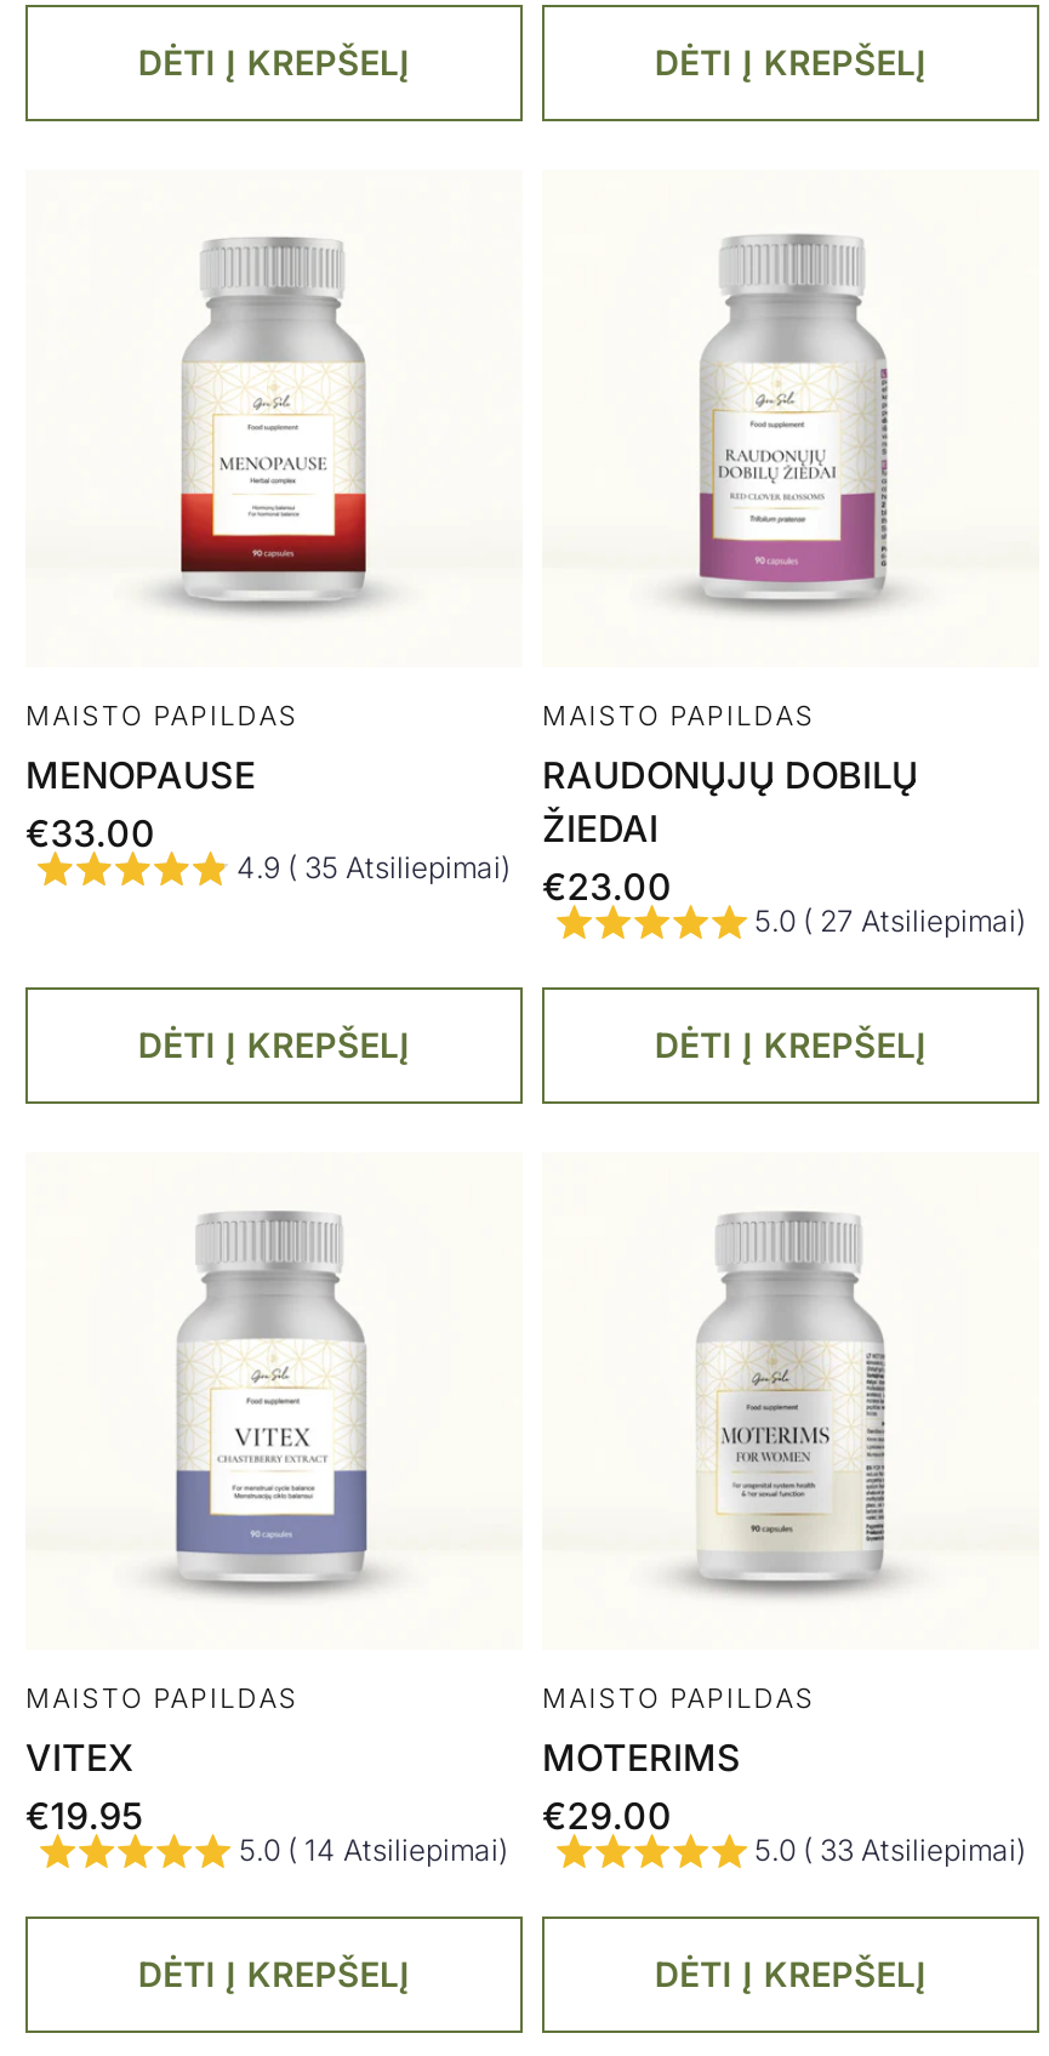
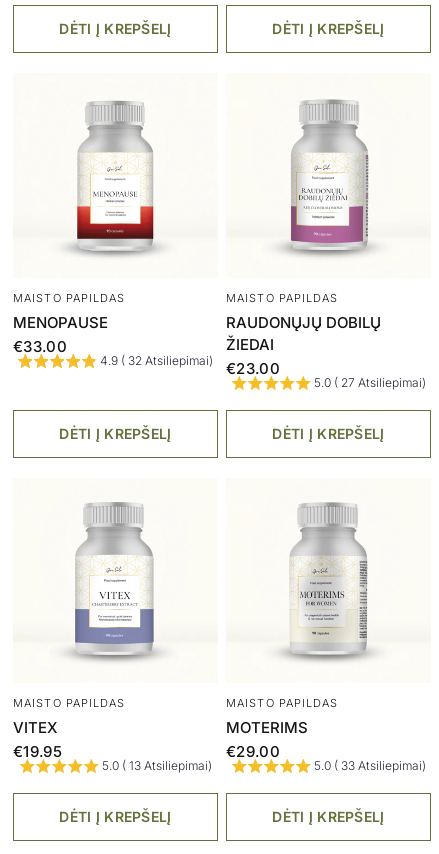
- 4.9 ( 35 Atsiliepimai)
+ 4.9 ( 32 Atsiliepimai)

- 5.0 ( 14 Atsiliepimai)
+ 5.0 ( 13 Atsiliepimai)
